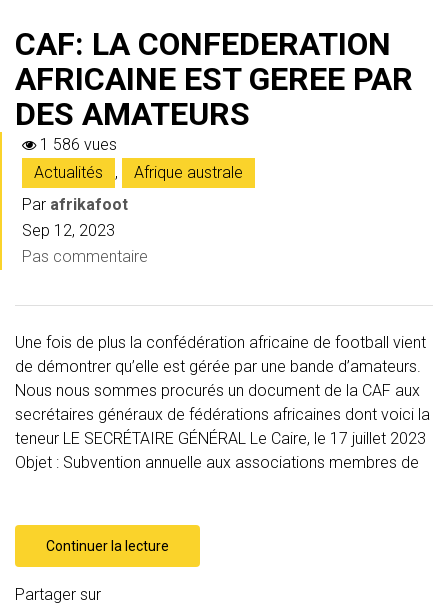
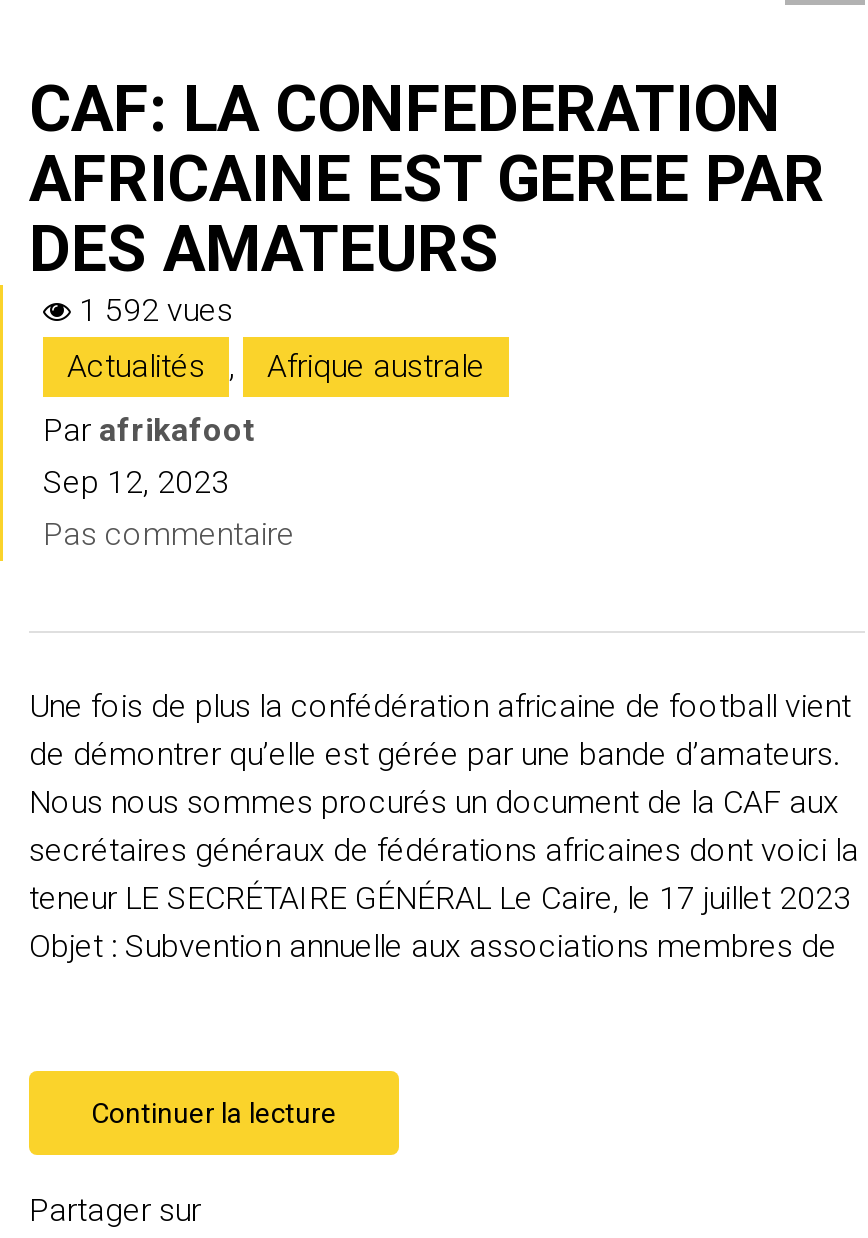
- 1 586 vues
+ 1 592 vues
